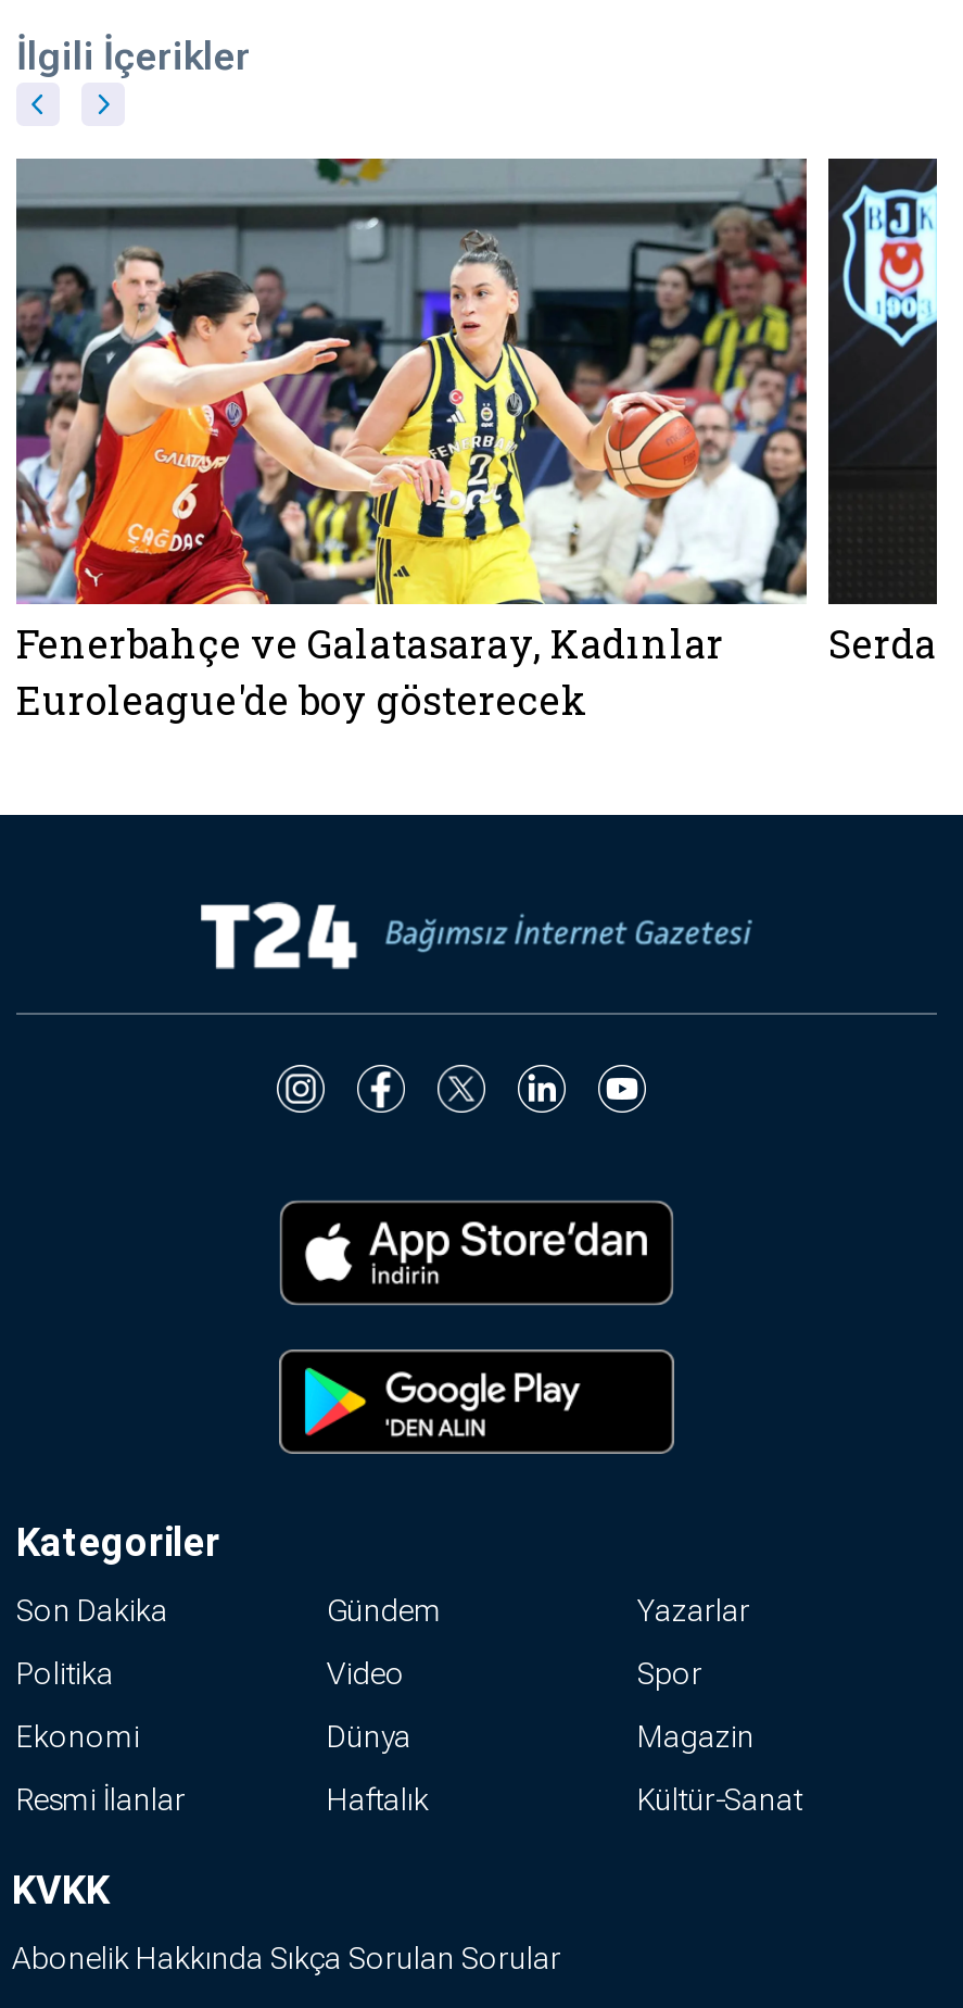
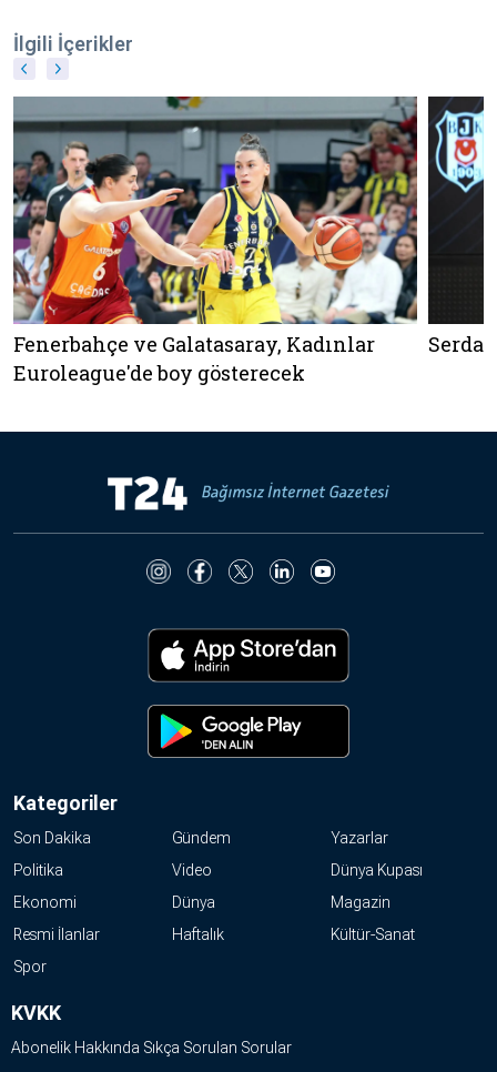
moved down: Spor

+ Dünya Kupası
